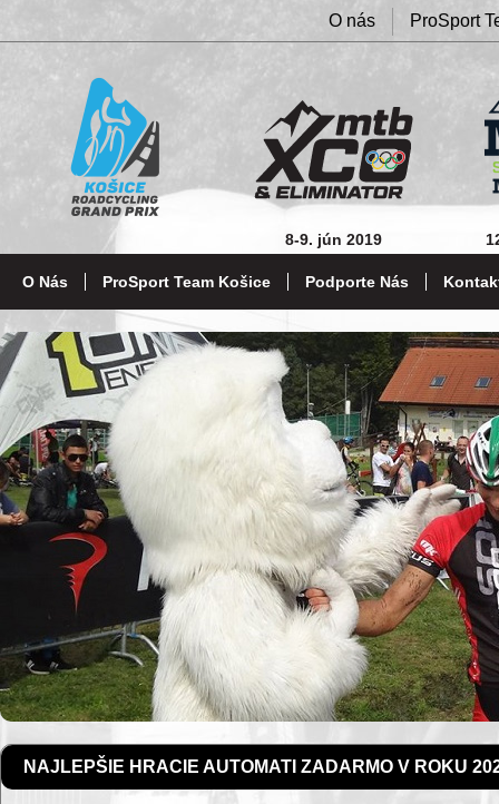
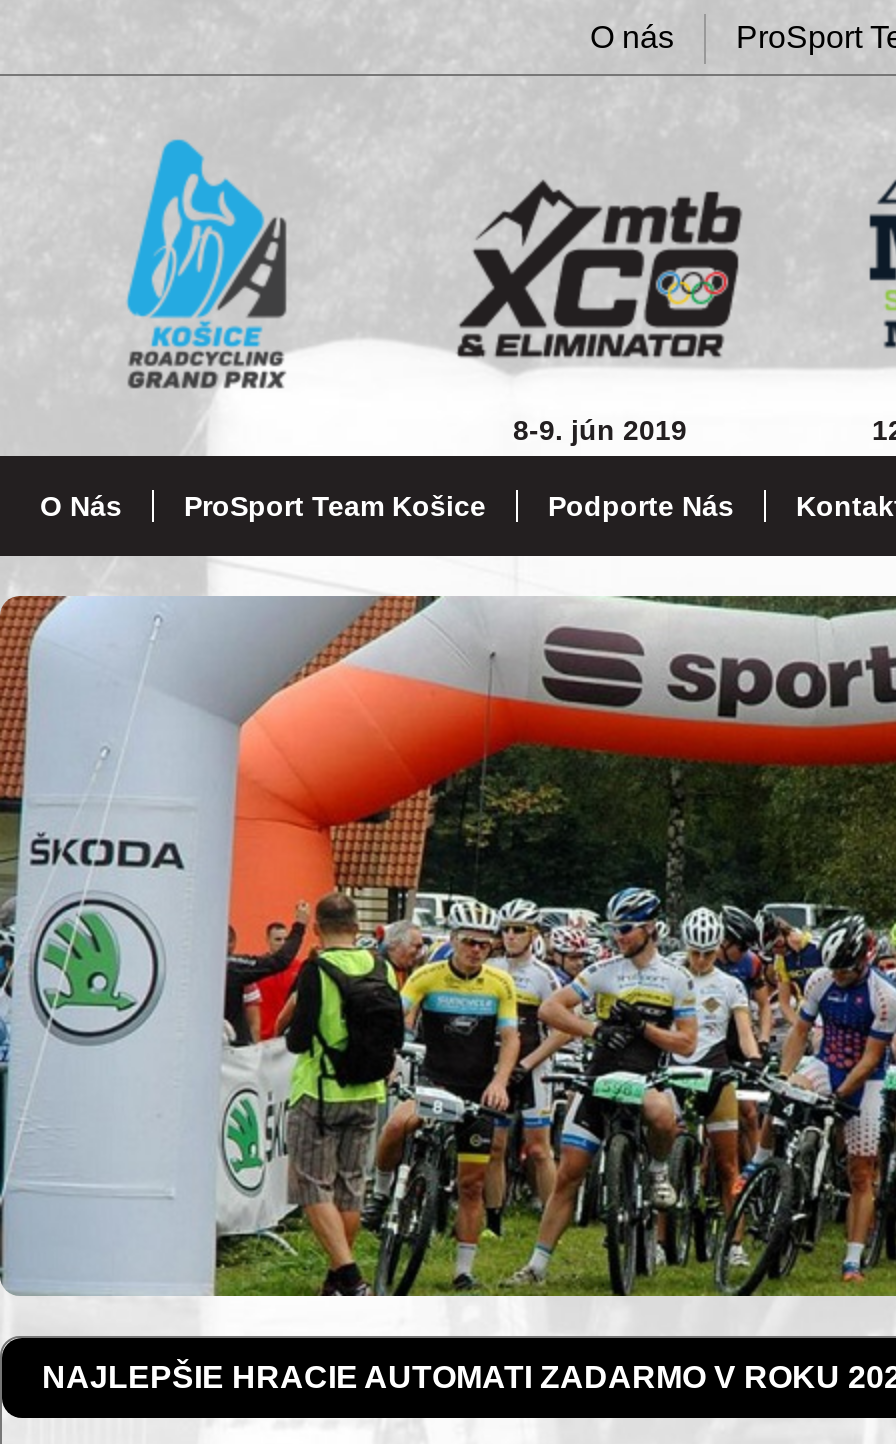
- [image]
+ [image]
